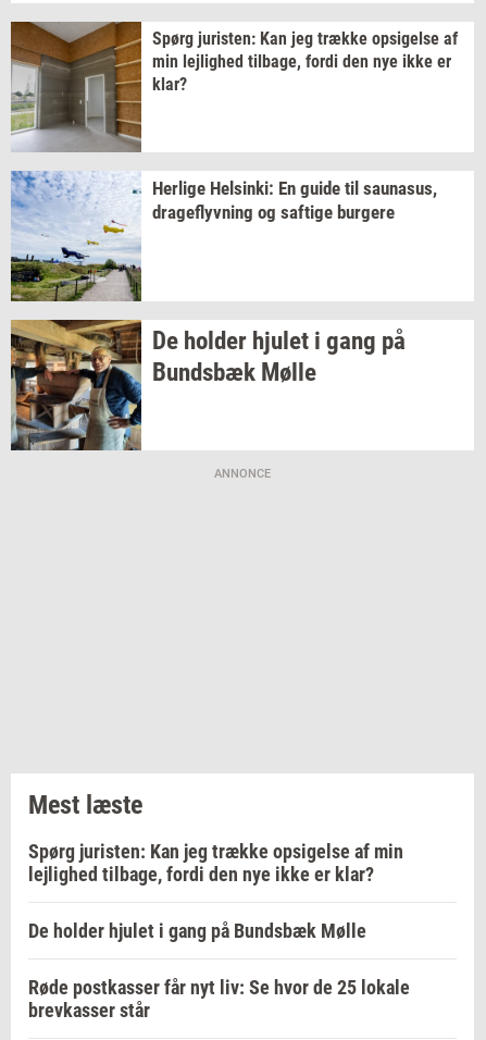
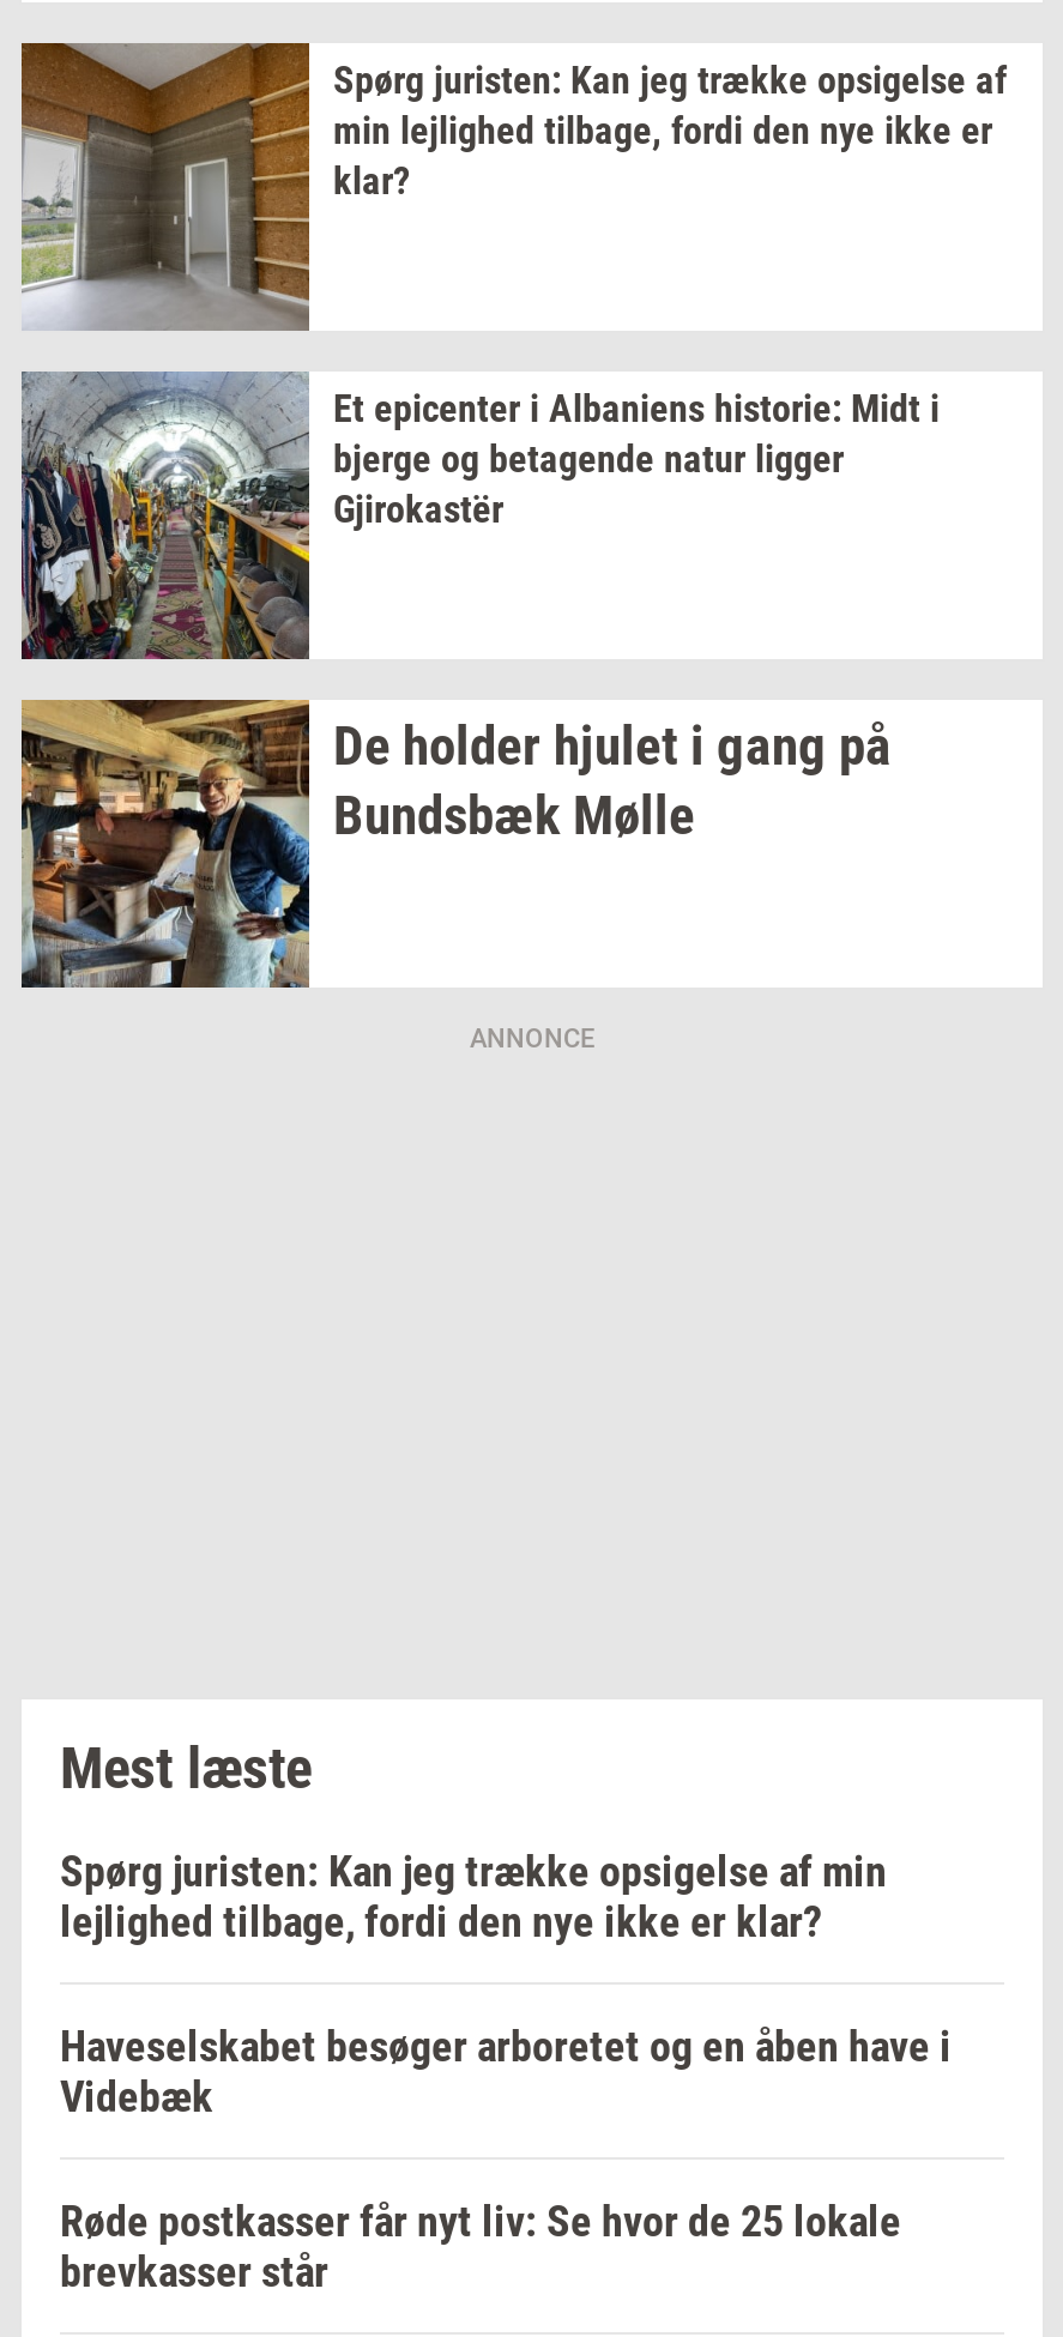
- [image]
- Herlige Helsinki: En guide til saunasus,
- drageflyvning og saftige burgere
+ [image]
+ Et epicenter i Albaniens historie: Midt i
+ bjerge og betagende natur ligger
+ Gjirokastër

- De holder hjulet i gang på Bundsbæk Mølle
+ Haveselskabet besøger arboretet og en åben have i
+ Videbæk
